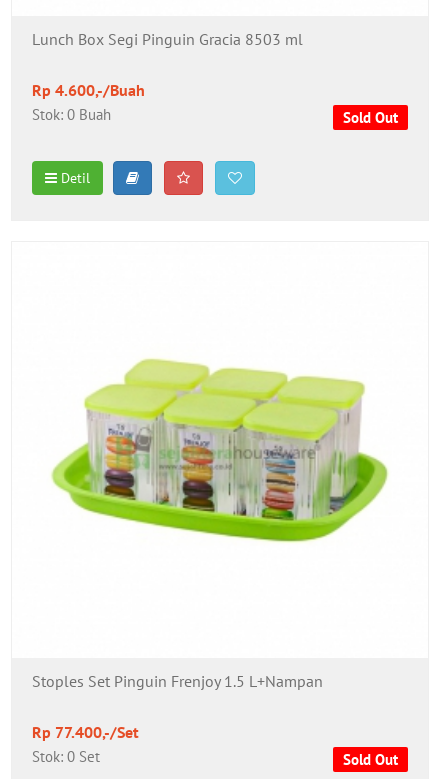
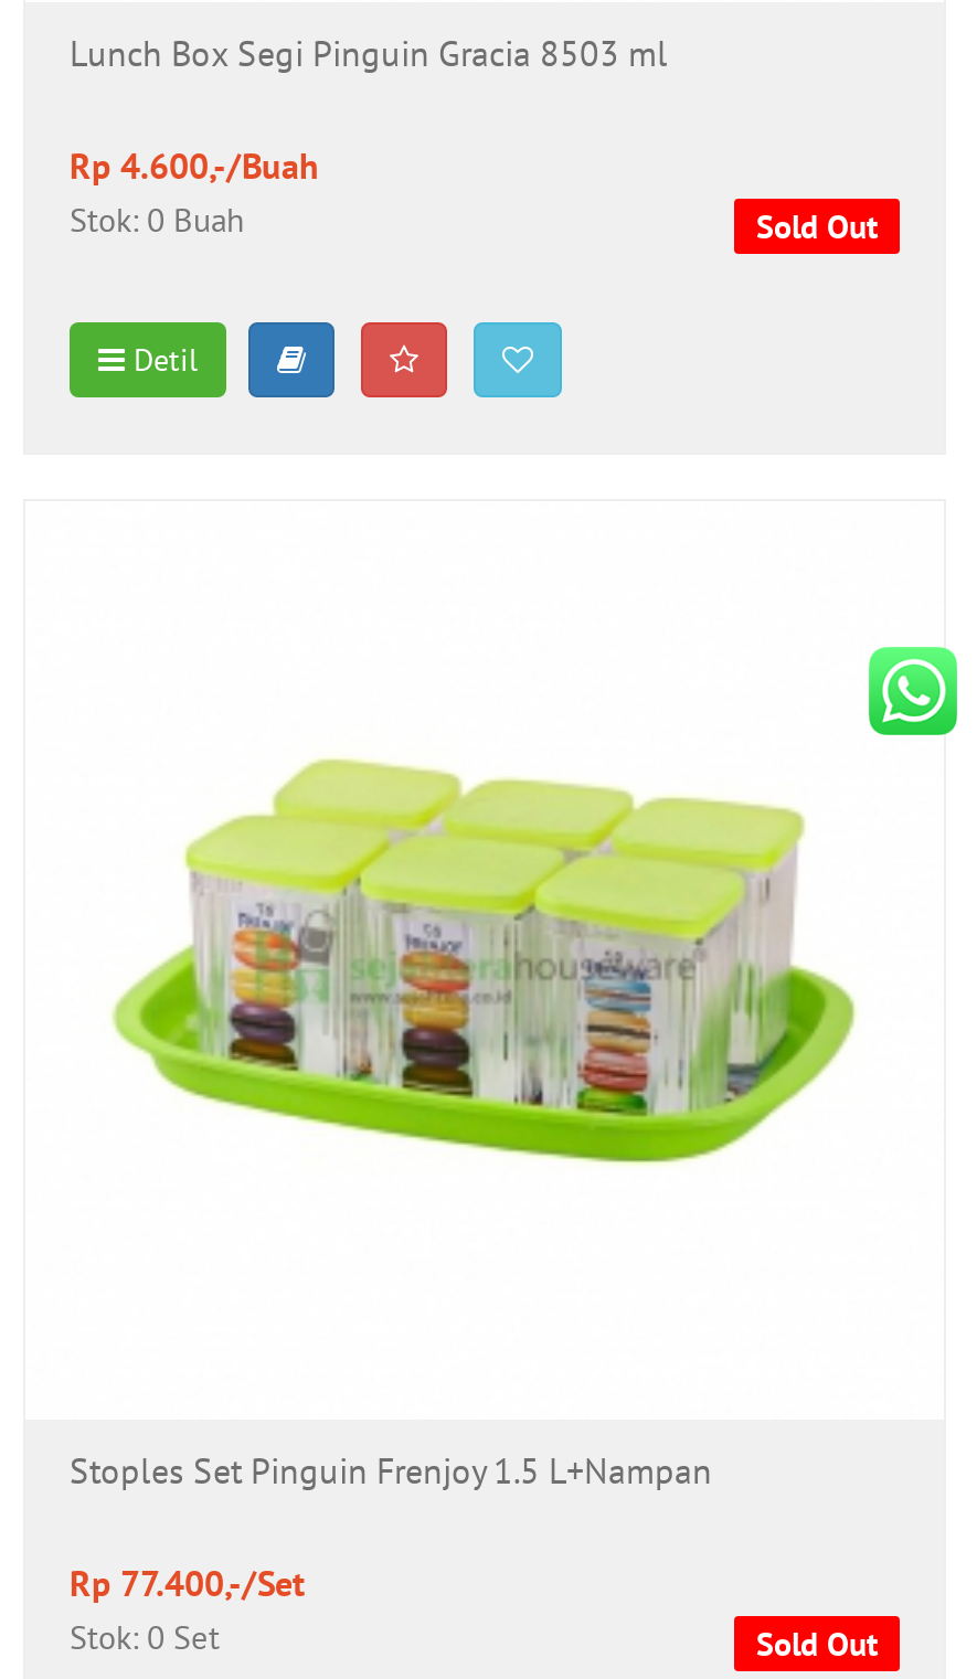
+ [image]
